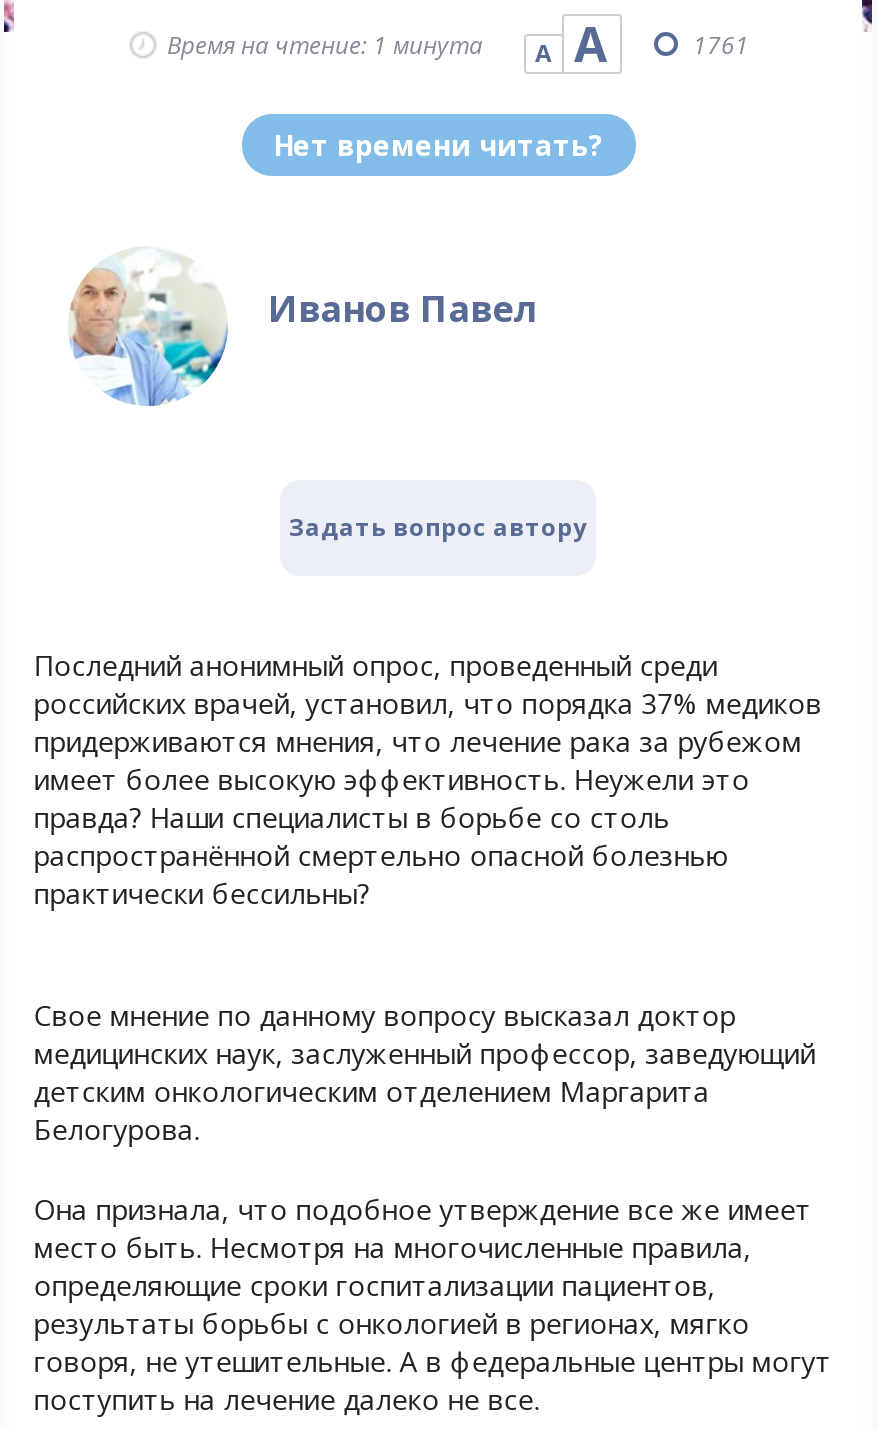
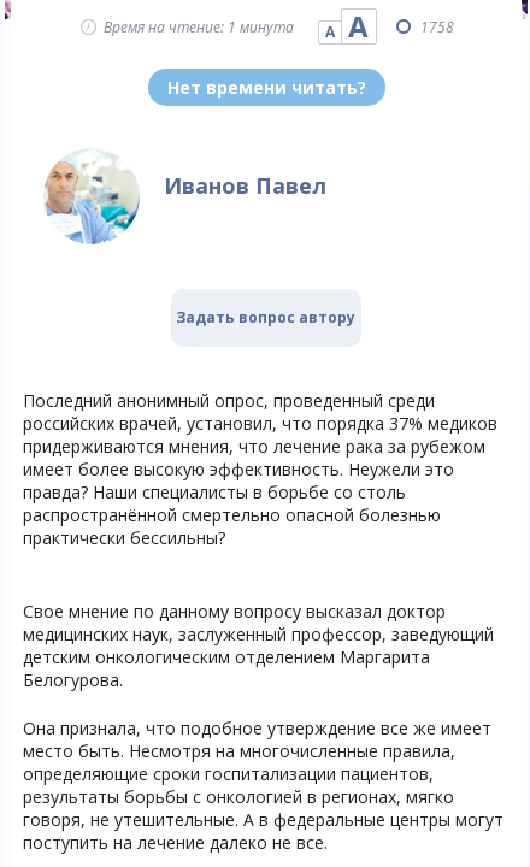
- 1761
+ 1758
